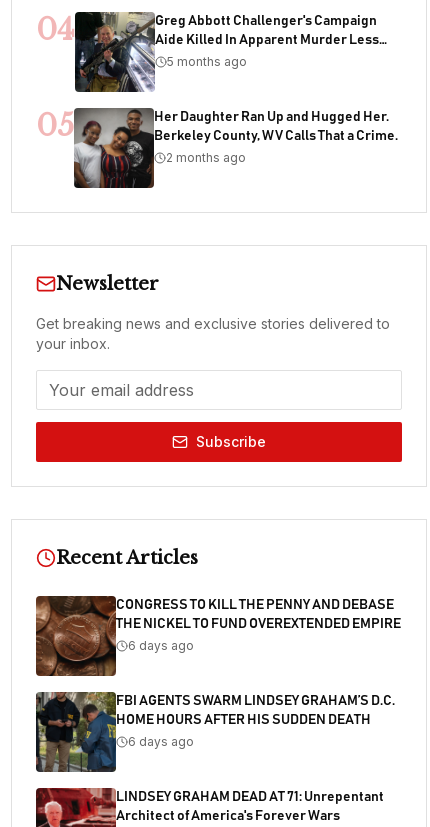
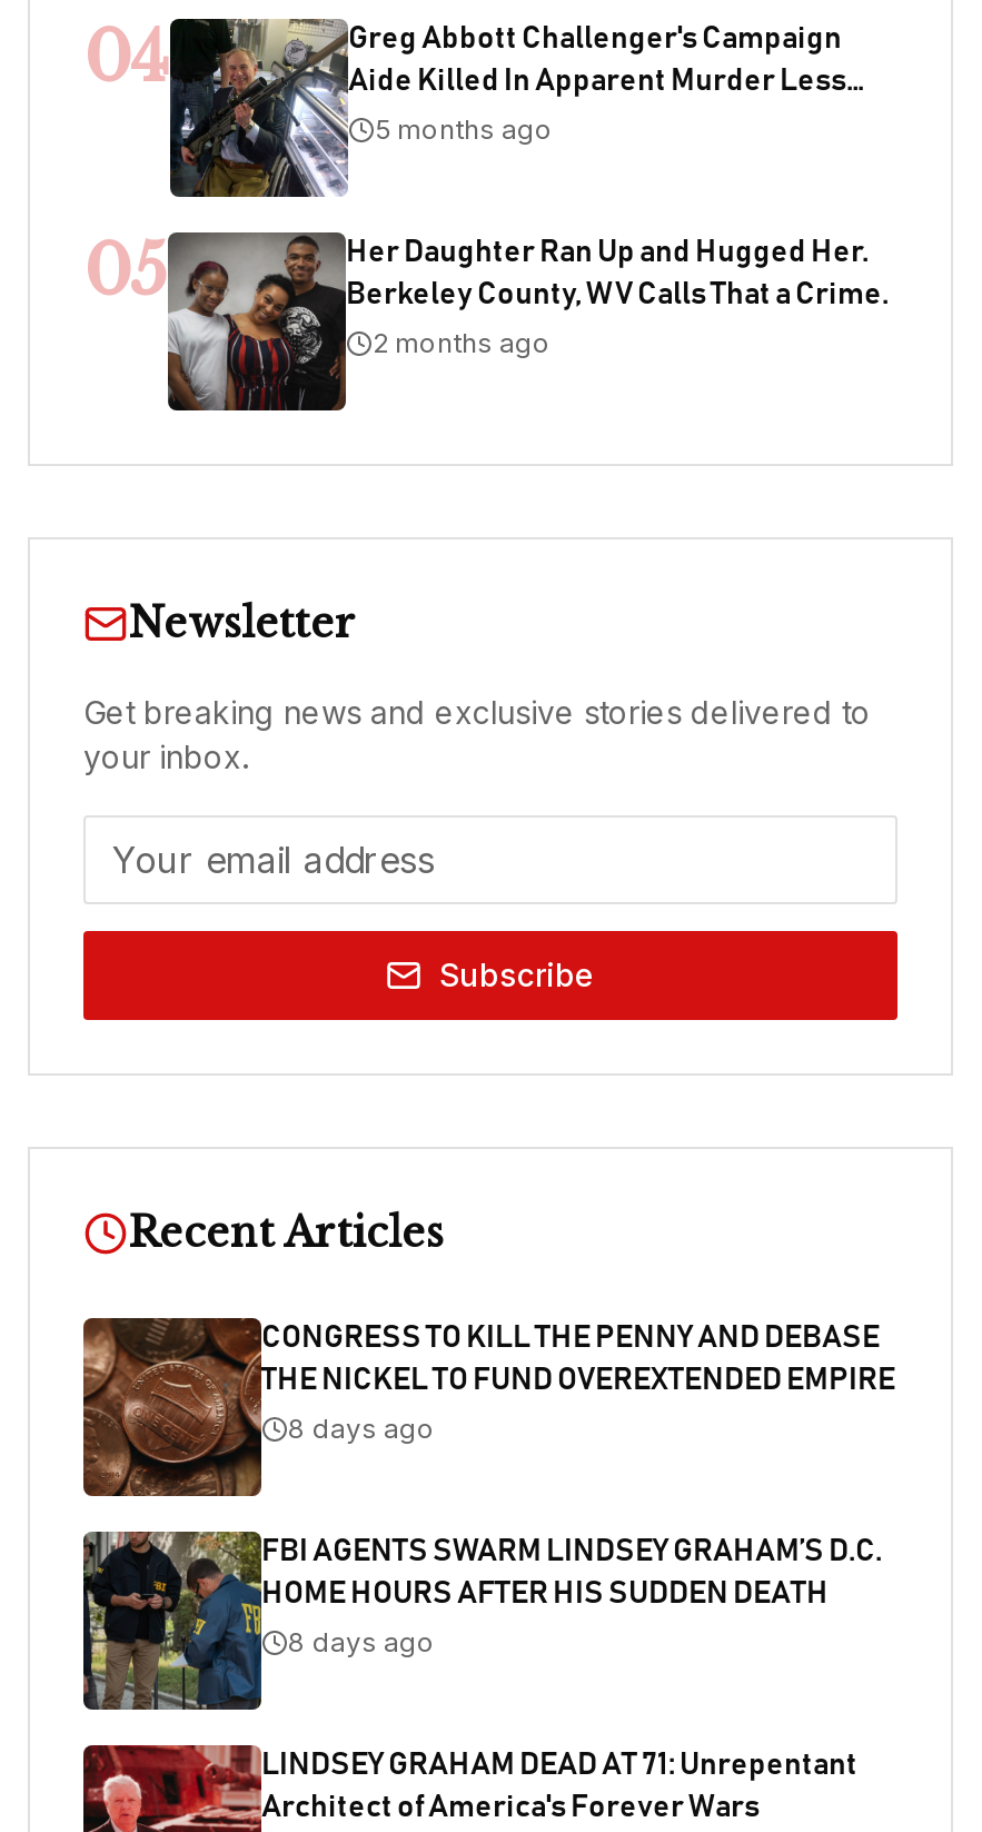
- 6 days ago
+ 8 days ago

- 6 days ago
+ 8 days ago
